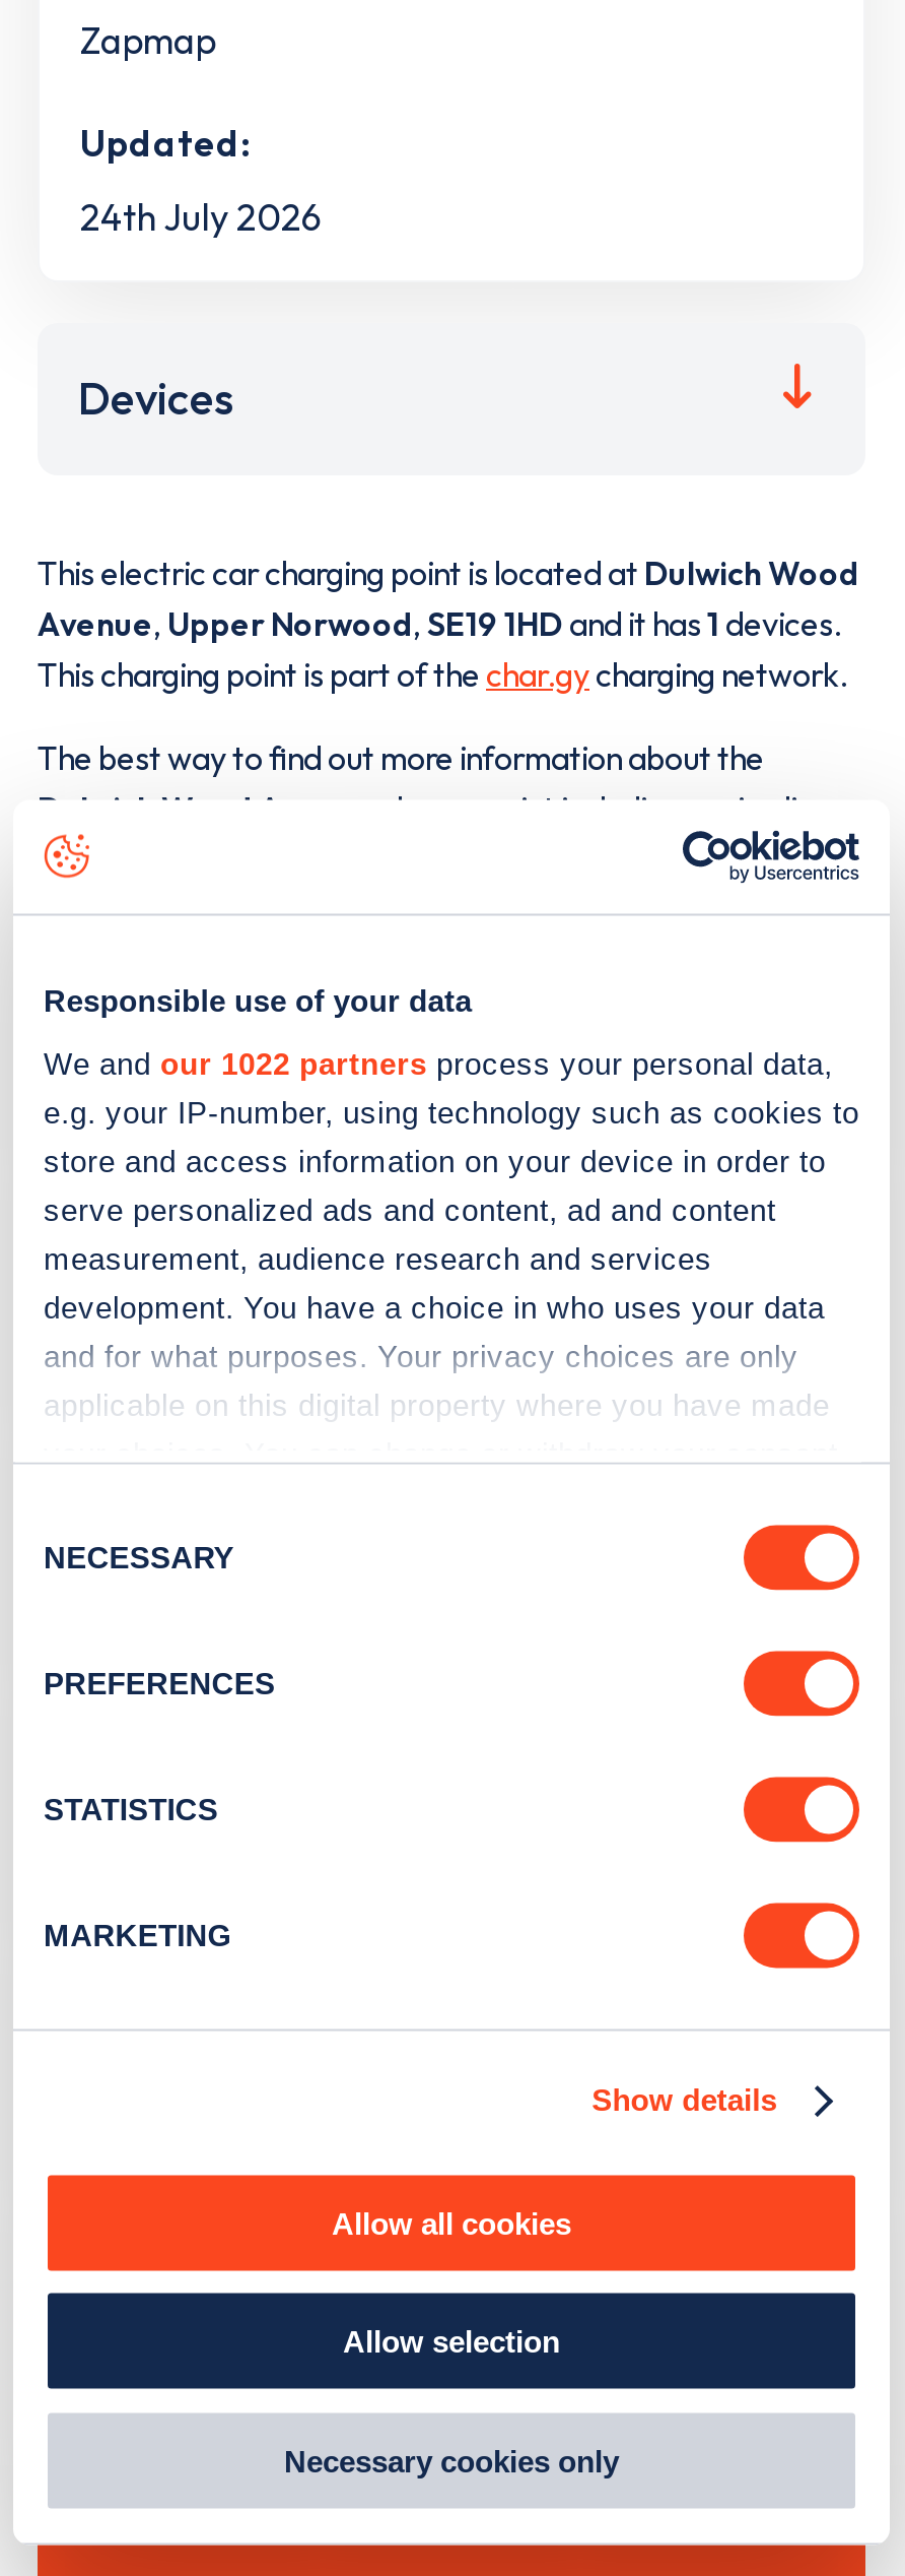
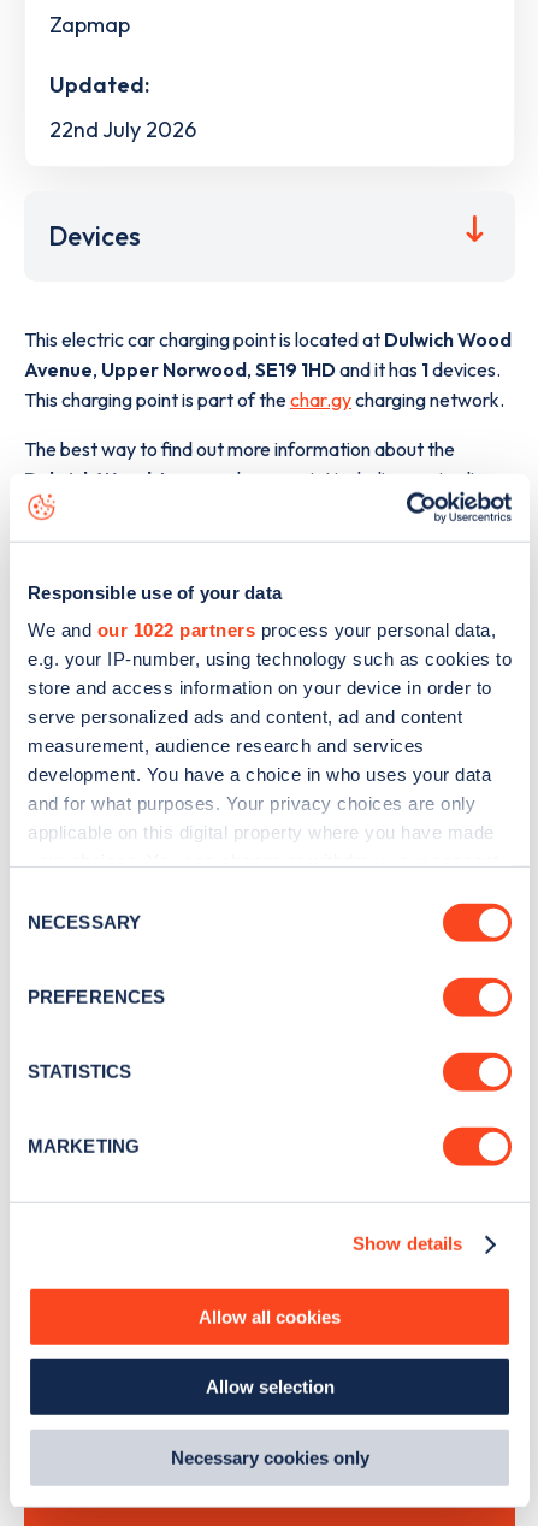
- 24th July 2026
+ 22nd July 2026
